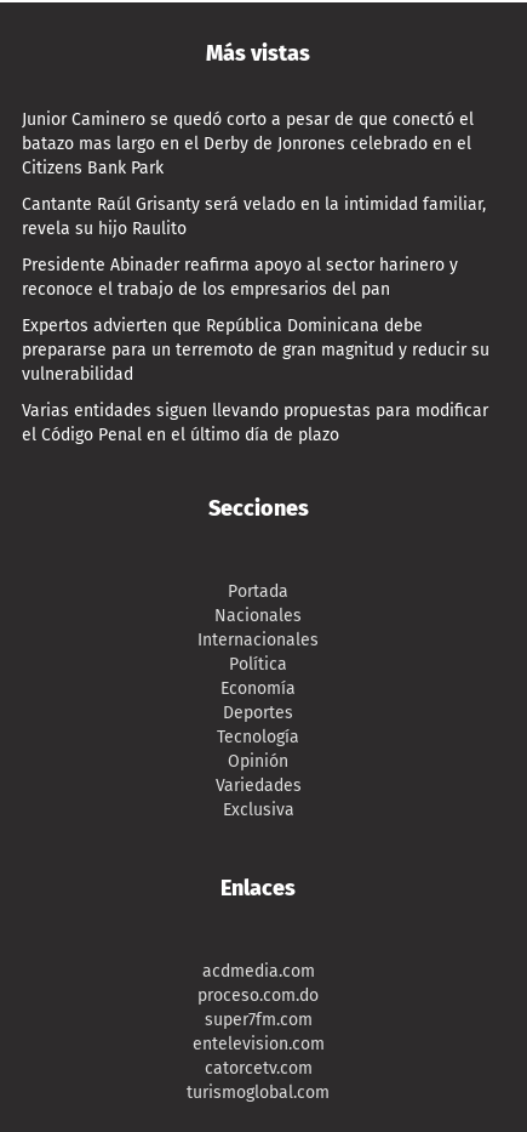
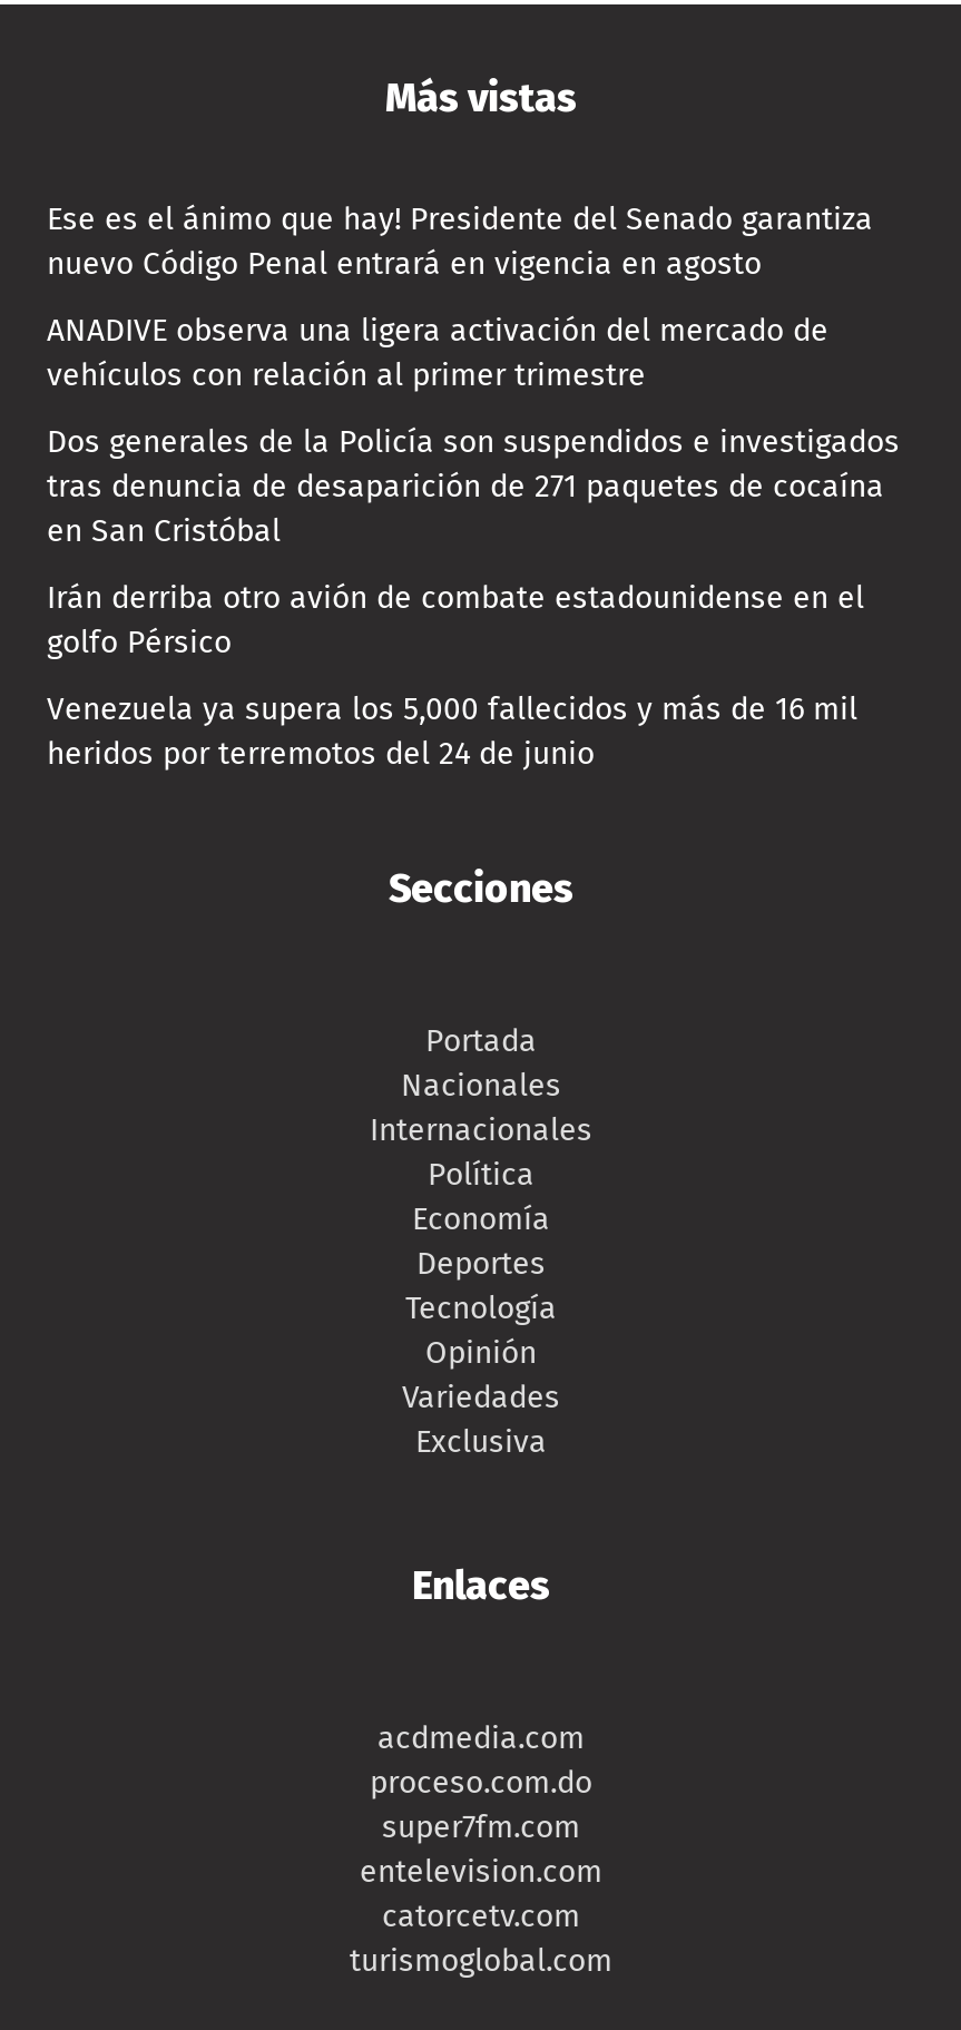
- Junior Caminero se quedó corto a pesar de que conectó el
- batazo mas largo en el Derby de Jonrones celebrado en el
- Citizens Bank Park
+ Ese es el ánimo que hay! Presidente del Senado garantiza
+ nuevo Código Penal entrará en vigencia en agosto

- Cantante Raúl Grisanty será velado en la intimidad familiar,
- revela su hijo Raulito
+ ANADIVE observa una ligera activación del mercado de
+ vehículos con relación al primer trimestre

- Presidente Abinader reafirma apoyo al sector harinero y
- reconoce el trabajo de los empresarios del pan
+ Dos generales de la Policía son suspendidos e investigados
+ tras denuncia de desaparición de 271 paquetes de cocaína
+ en San Cristóbal

- Expertos advierten que República Dominicana debe
- prepararse para un terremoto de gran magnitud y reducir su
- vulnerabilidad
+ Irán derriba otro avión de combate estadounidense en el
+ golfo Pérsico

- Varias entidades siguen llevando propuestas para modificar
- el Código Penal en el último día de plazo
+ Venezuela ya supera los 5,000 fallecidos y más de 16 mil
+ heridos por terremotos del 24 de junio
